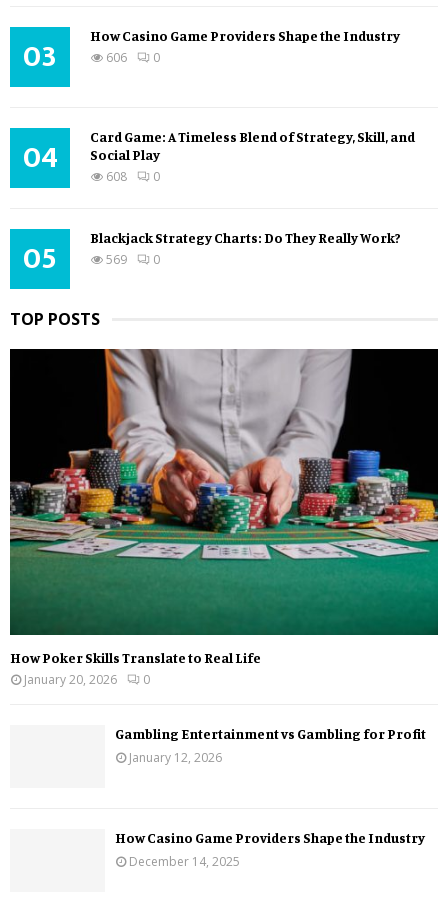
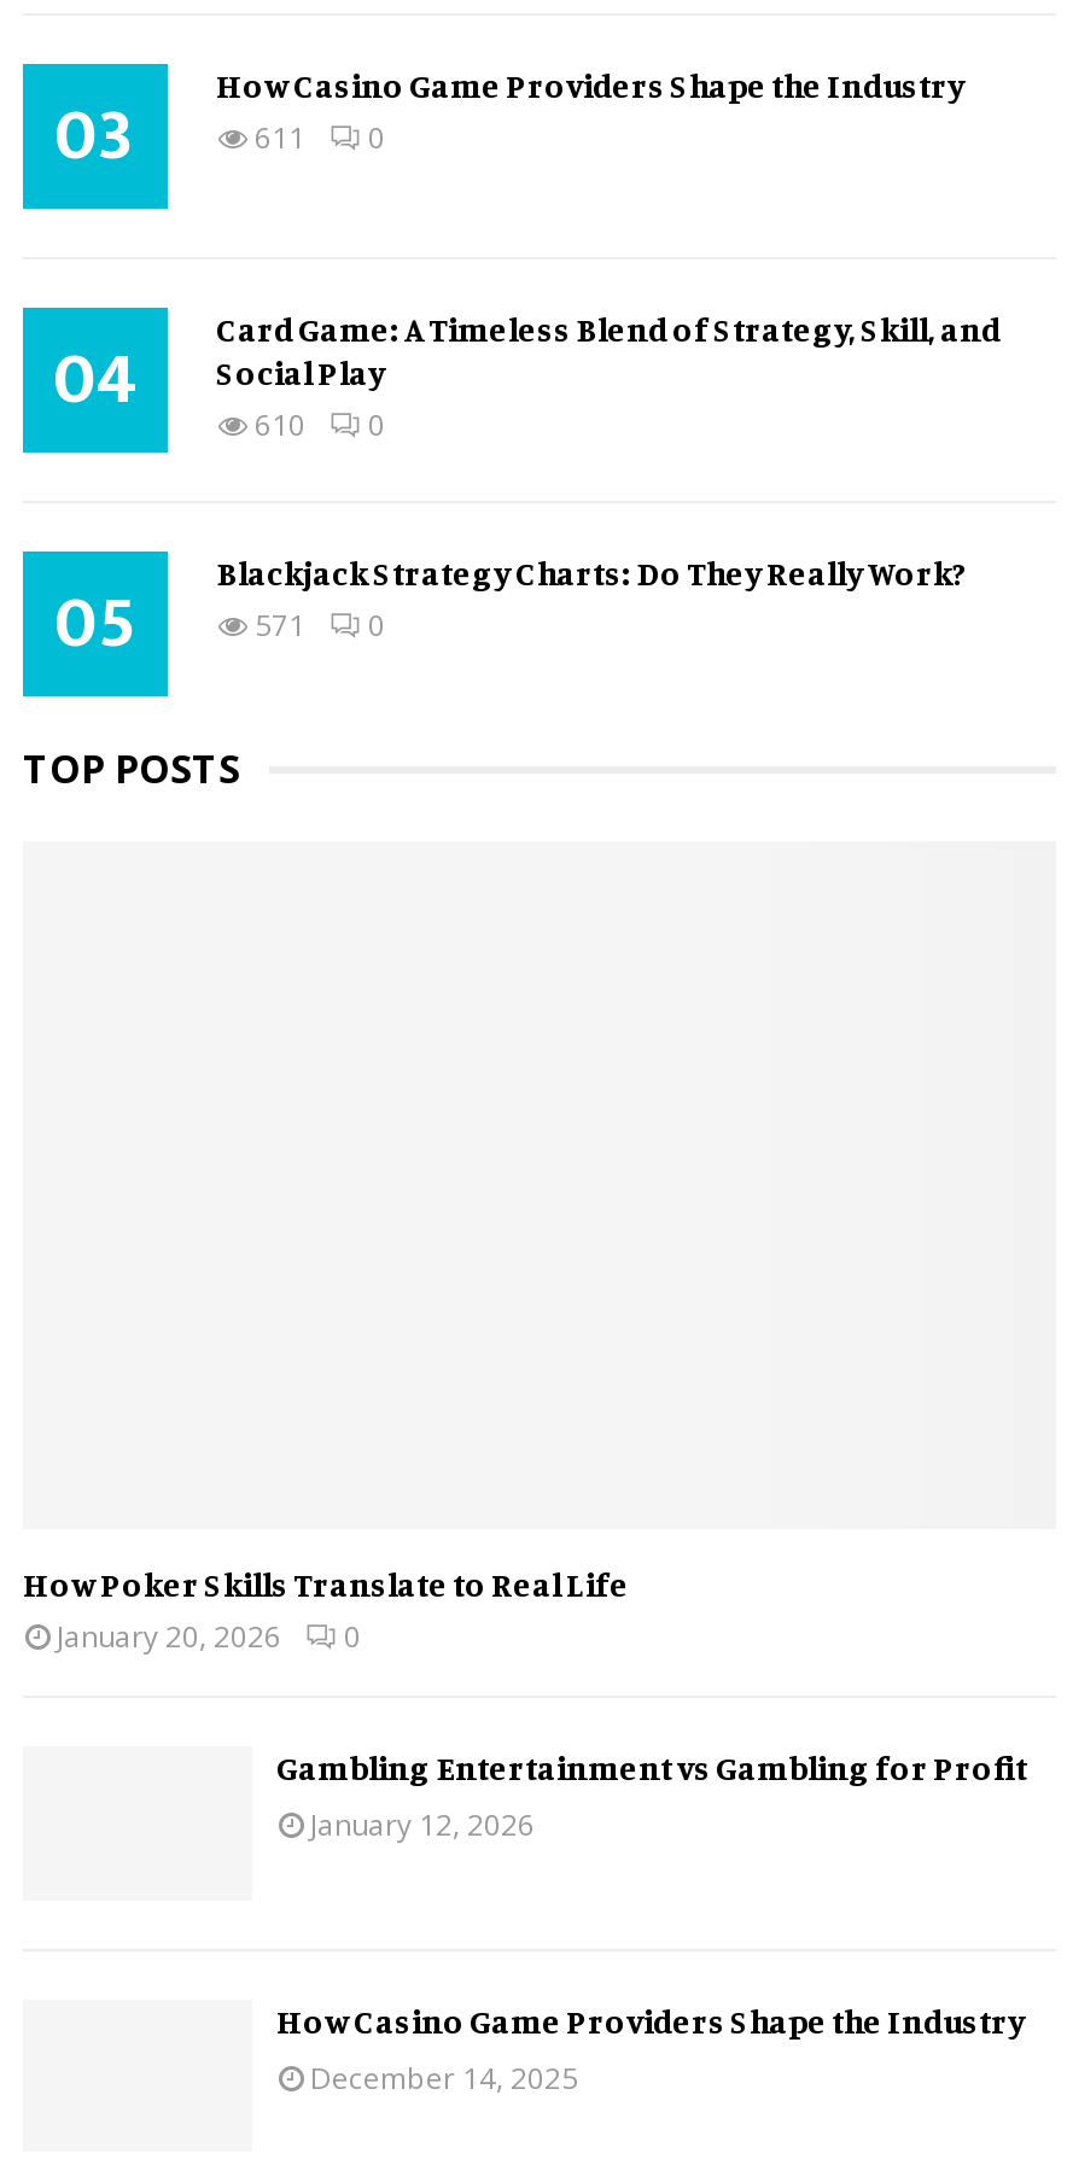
- 606 0
+ 611 0

- 608 0
+ 610 0

- 569 0
+ 571 0

- [image]
